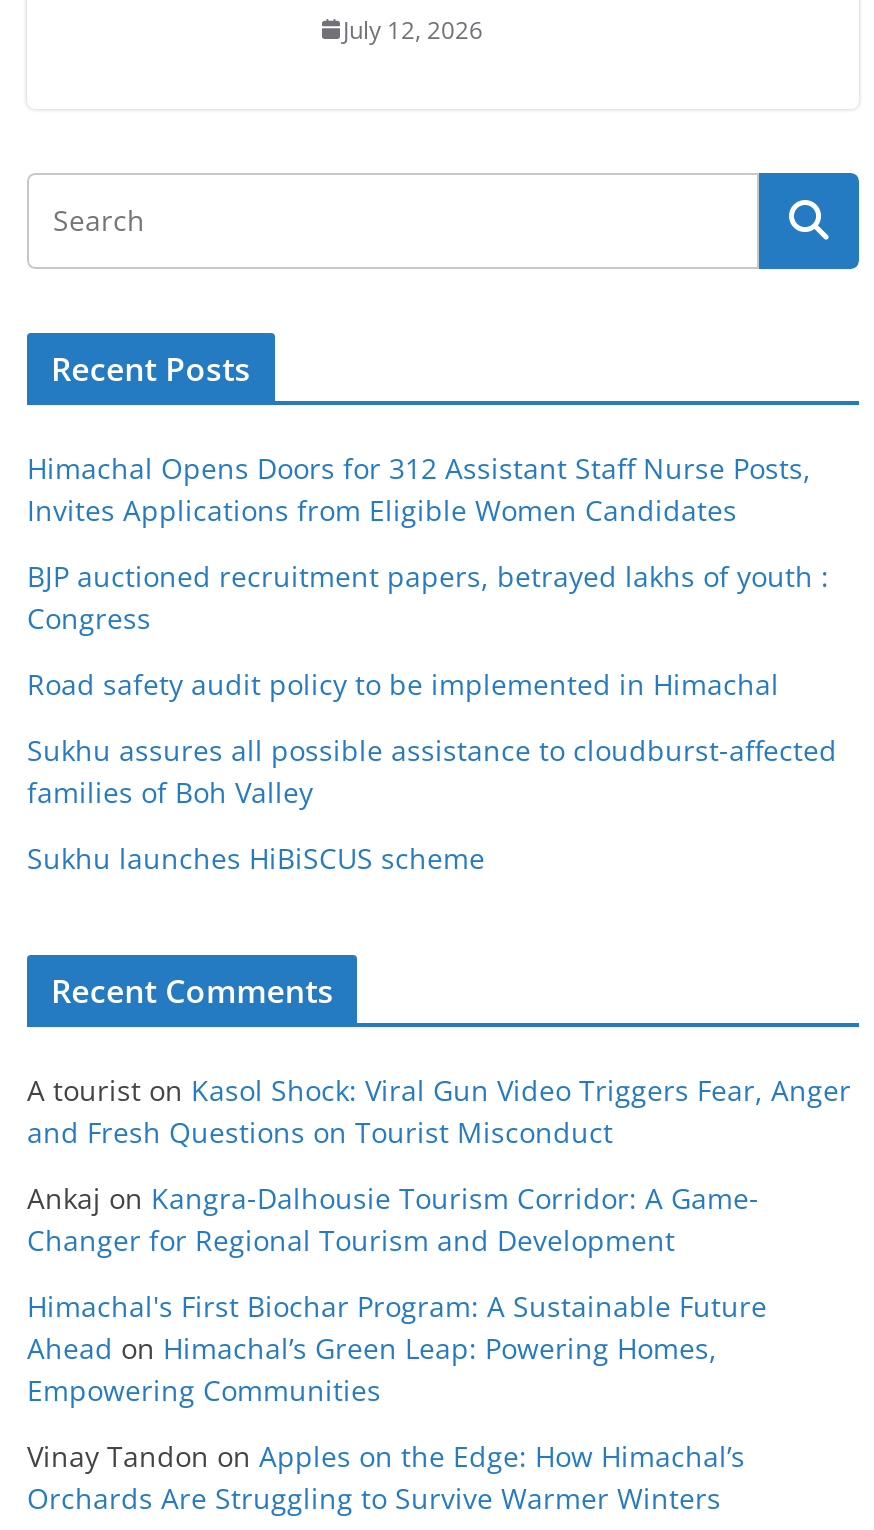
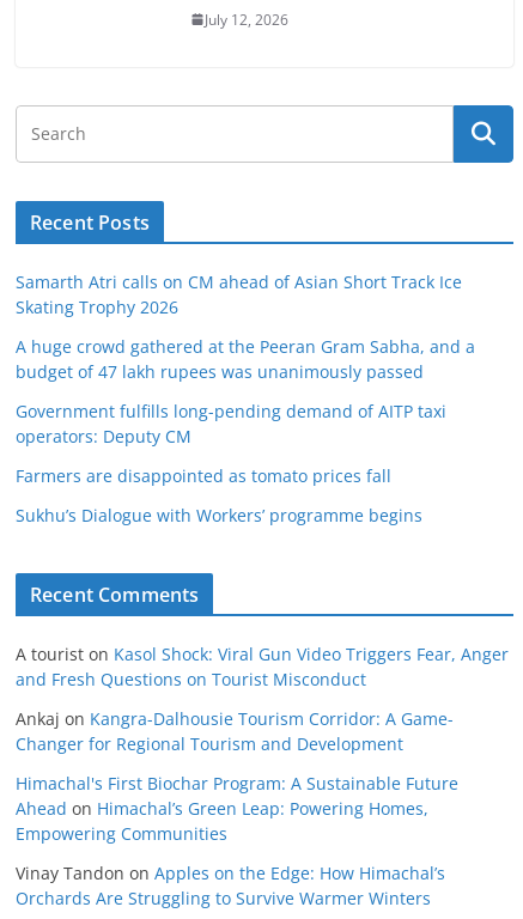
- Himachal Opens Doors for 312 Assistant Staff Nurse Posts,
- Invites Applications from Eligible Women Candidates
+ Samarth Atri calls on CM ahead of Asian Short Track Ice
+ Skating Trophy 2026

- BJP auctioned recruitment papers, betrayed lakhs of youth :
- Congress
+ A huge crowd gathered at the Peeran Gram Sabha, and a
+ budget of 47 lakh rupees was unanimously passed

- Road safety audit policy to be implemented in Himachal
+ Government fulfills long-pending demand of AITP taxi
+ operators: Deputy CM

- Sukhu assures all possible assistance to cloudburst-affected
- families of Boh Valley
+ Farmers are disappointed as tomato prices fall

- Sukhu launches HiBiSCUS scheme
+ Sukhu’s Dialogue with Workers’ programme begins
